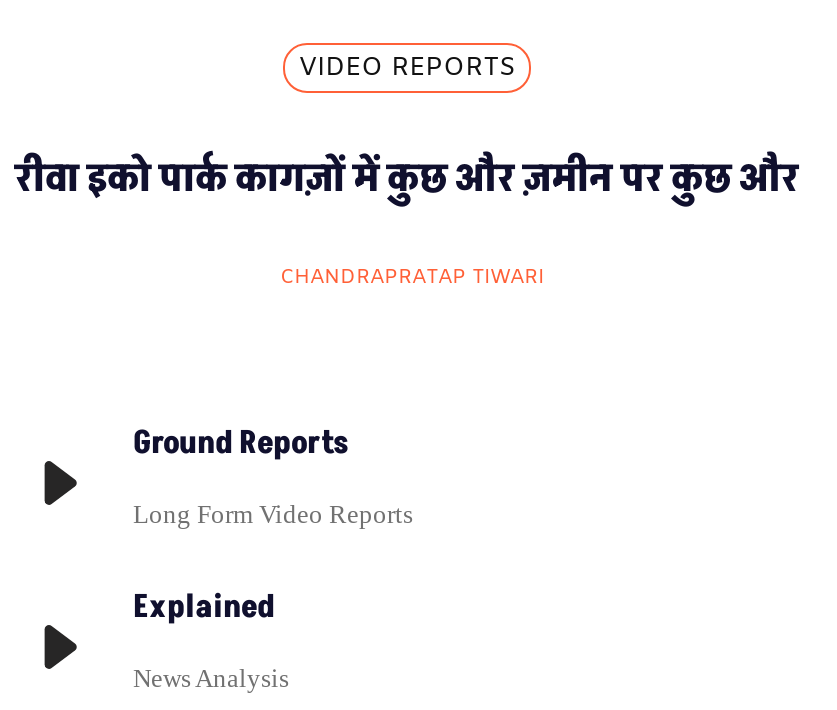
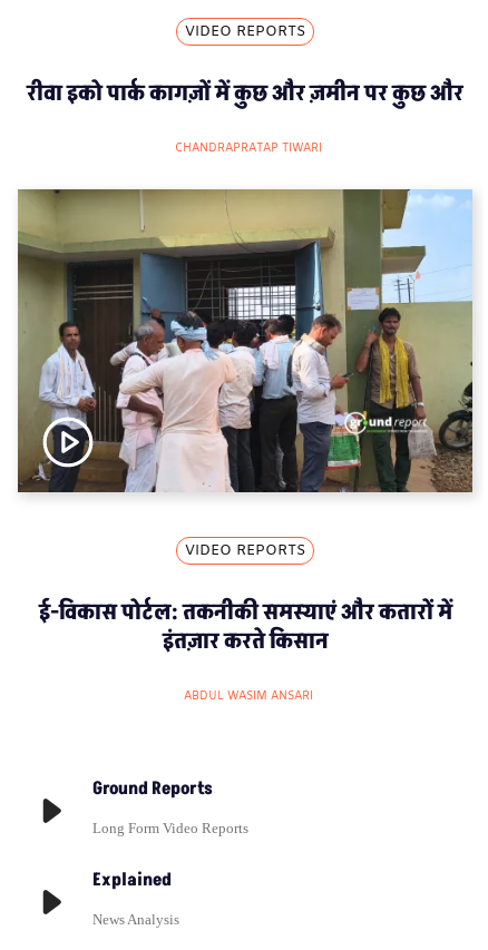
+ [image]

+ VIDEO REPORTS
+ ई-विकास पोर्टल: तकनीकी समस्याएं और कतारों में
+ इंतज़ार करते किसान
+ ABDUL WASIM ANSARI
